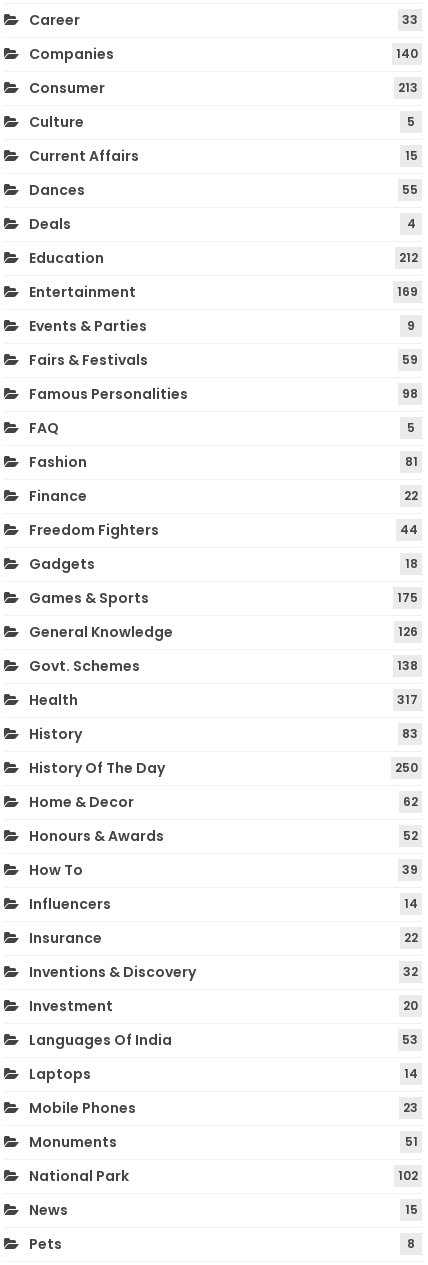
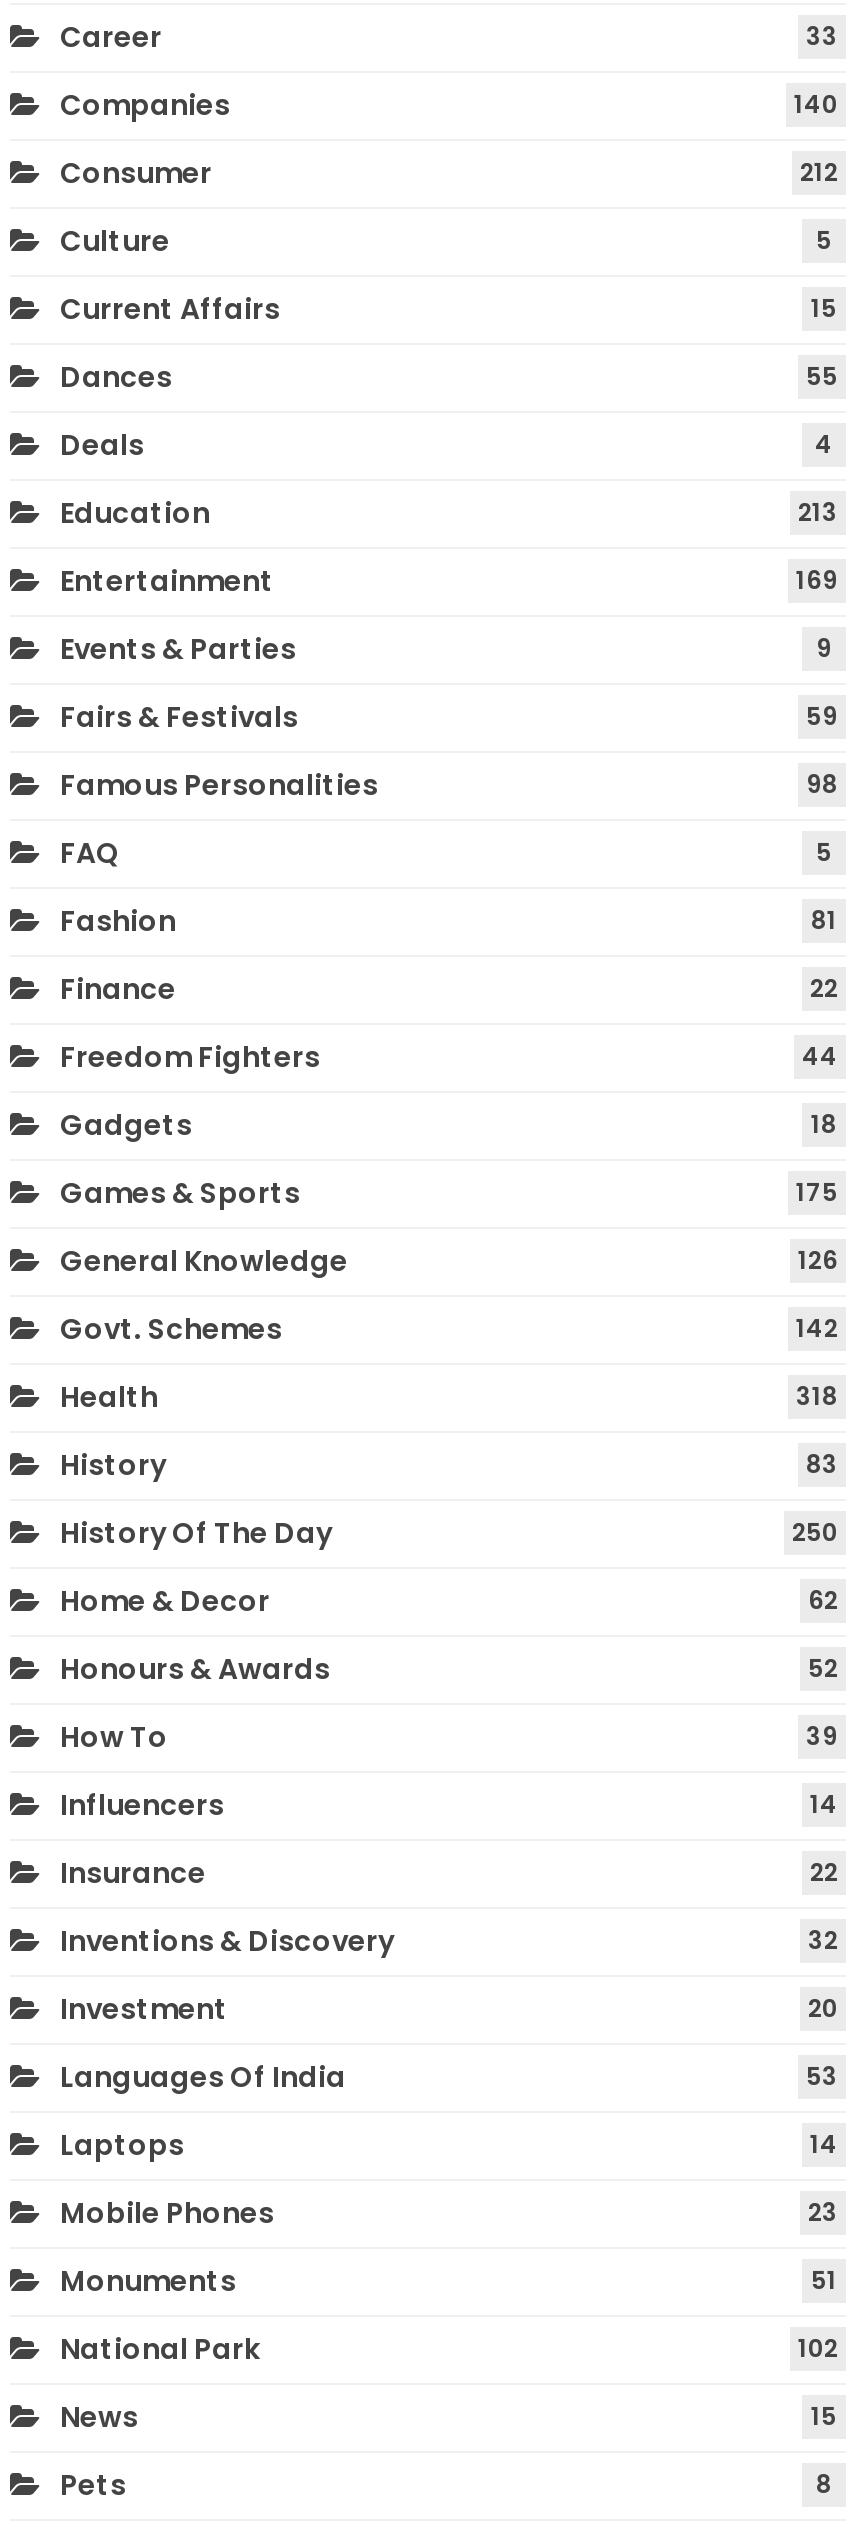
- 213
+ 212

- 212
+ 213

- 138
+ 142

- 317
+ 318
